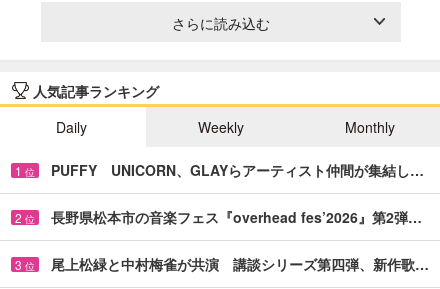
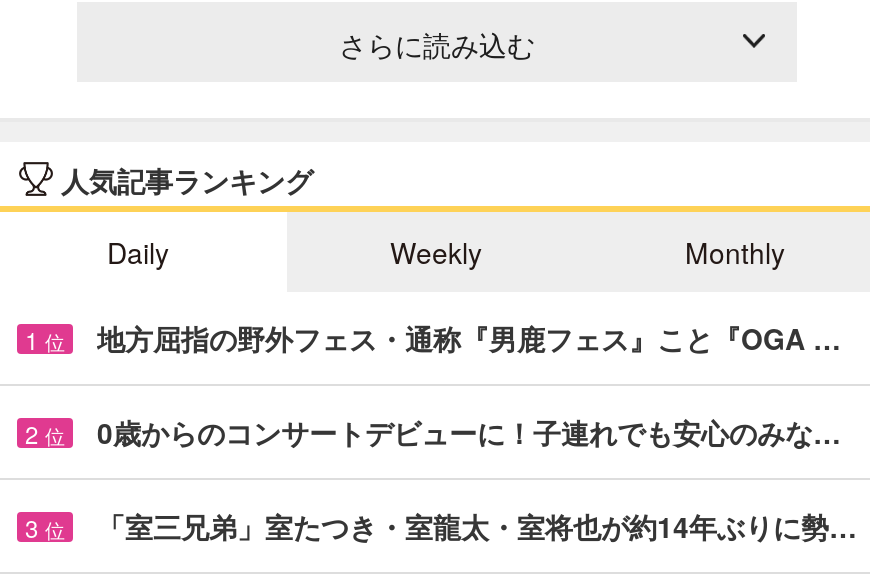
- PUFFY UNICORN、GLAYらアーティスト仲間が集結し…
+ 地方屈指の野外フェス・通称『男鹿フェス』こと『OGA …

- 長野県松本市の音楽フェス『overhead fes’2026』第2弾…
+ 0歳からのコンサートデビューに！子連れでも安心のみな…

- 尾上松緑と中村梅雀が共演 講談シリーズ第四弾、新作歌…
+ 「室三兄弟」室たつき・室龍太・室将也が約14年ぶりに勢…
